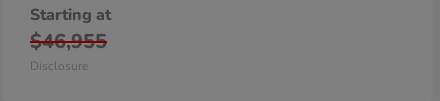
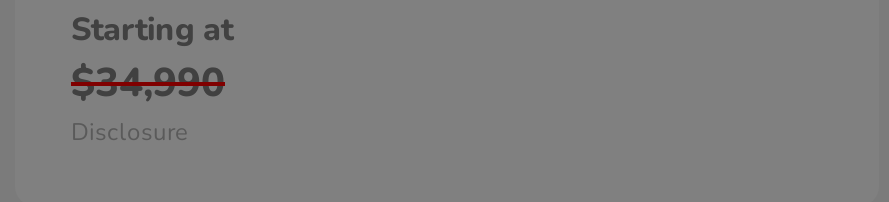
- $46,955
+ $34,990
